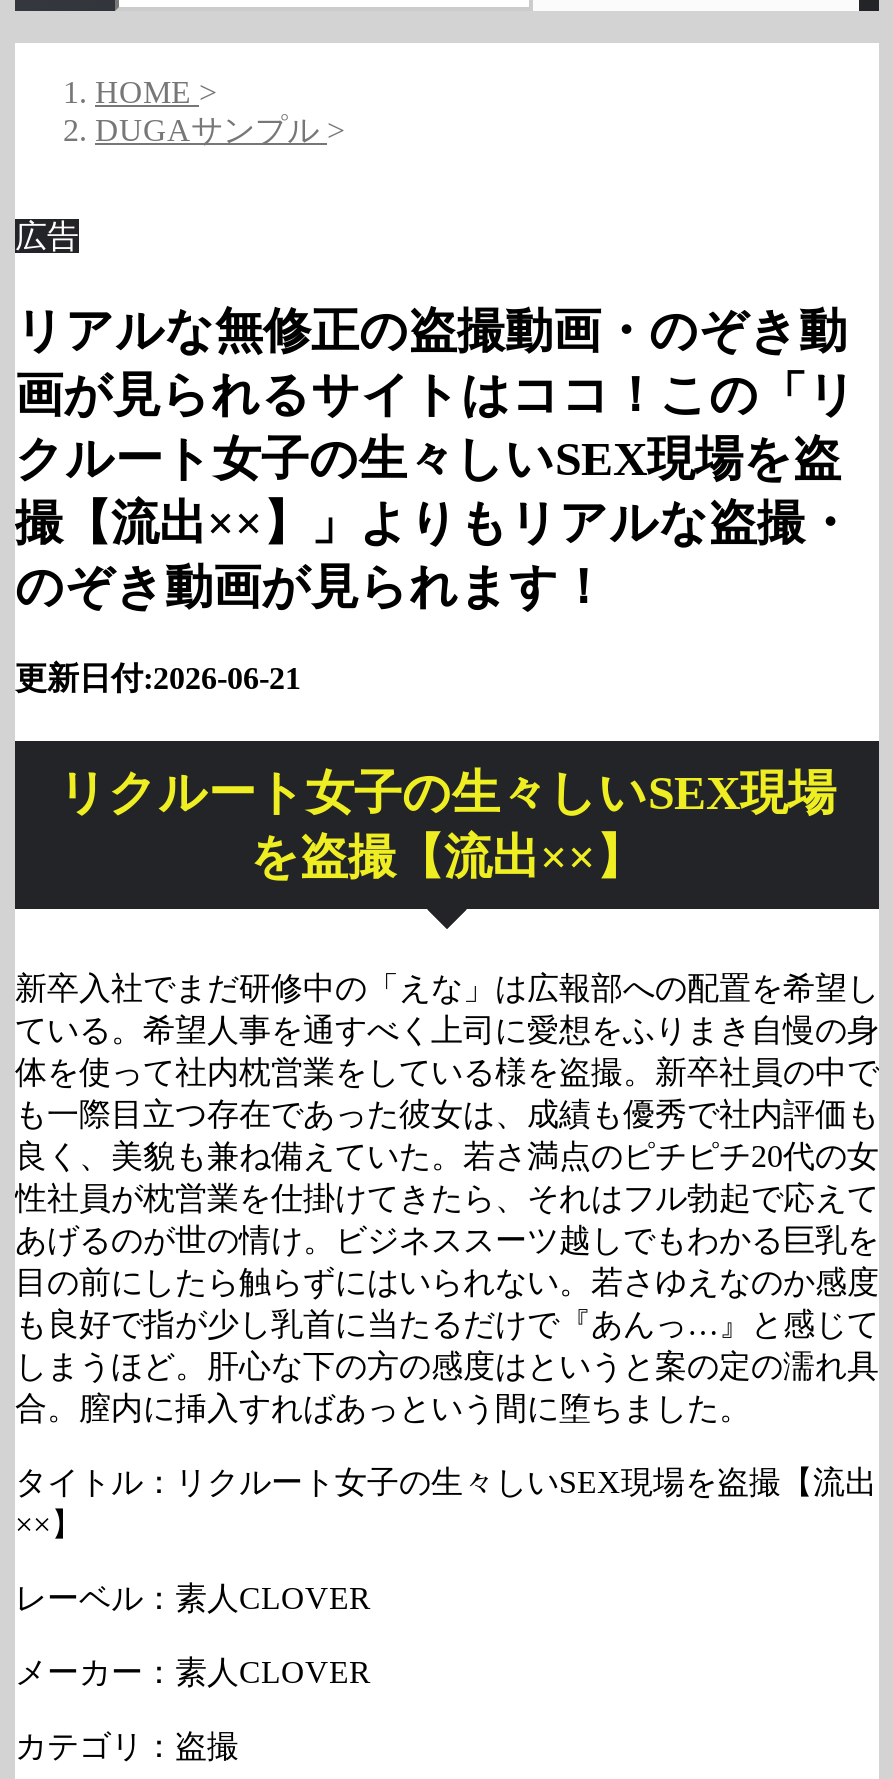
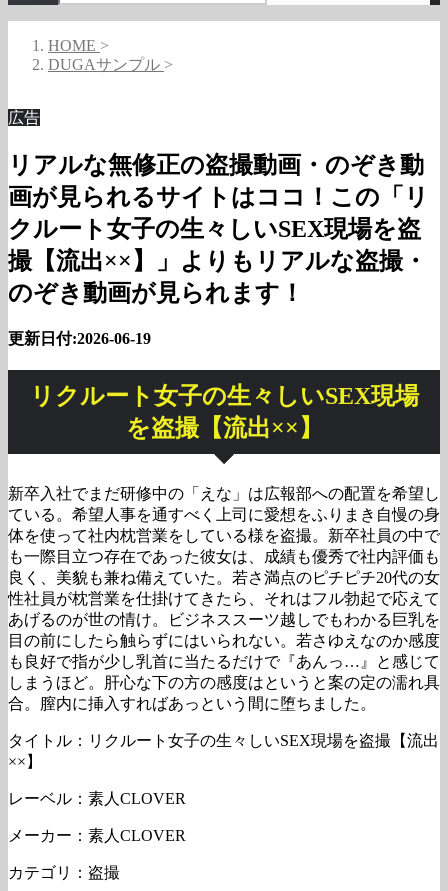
- 更新日付:2026-06-21
+ 更新日付:2026-06-19
